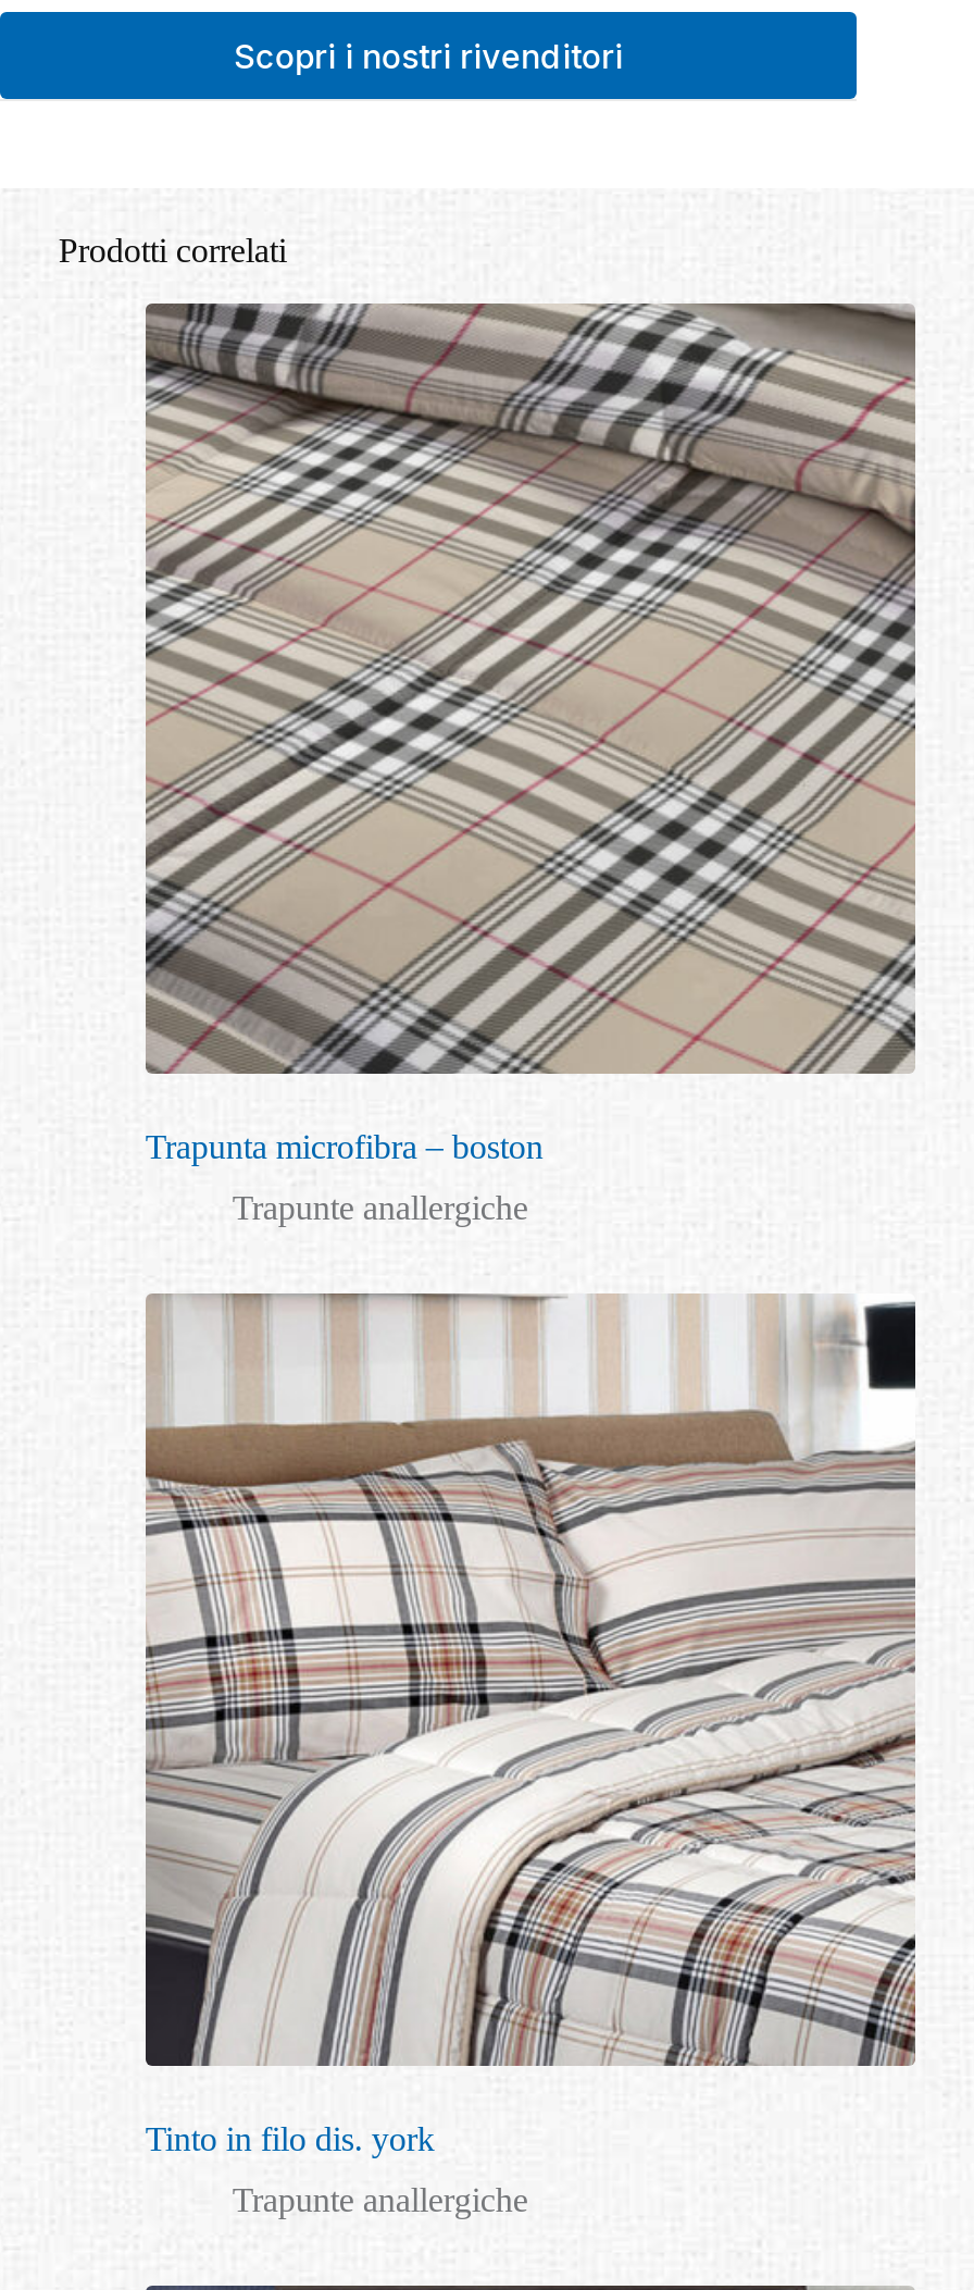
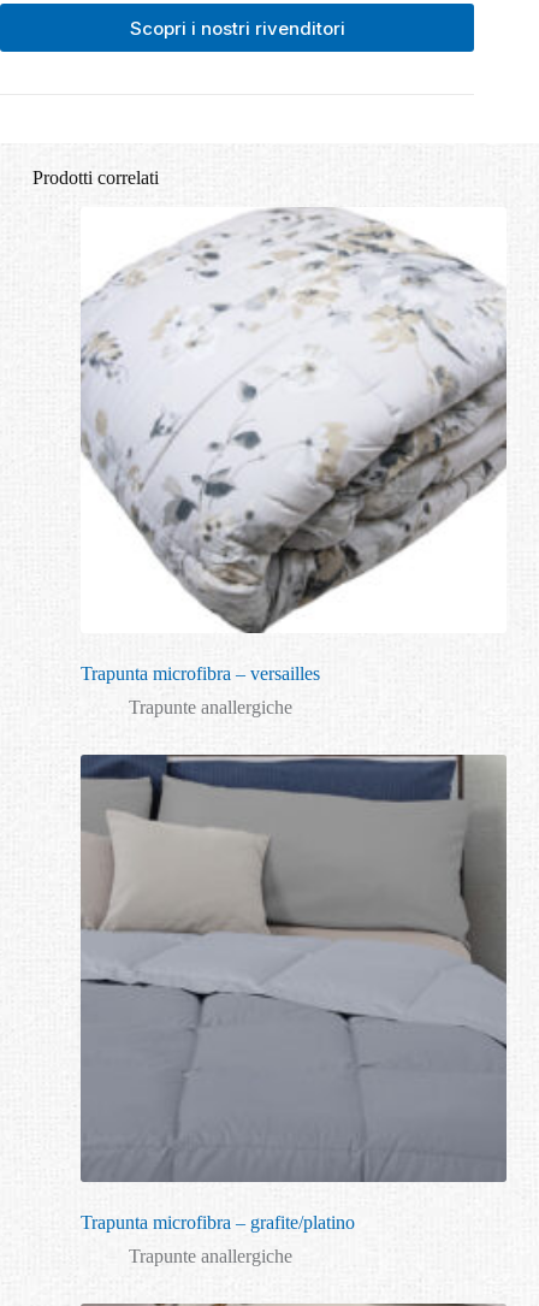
- [image]
- Trapunta microfibra – boston
+ [image]
+ Trapunta microfibra – versailles

- [image]
- Tinto in filo dis. york
+ [image]
+ Trapunta microfibra – grafite/platino
